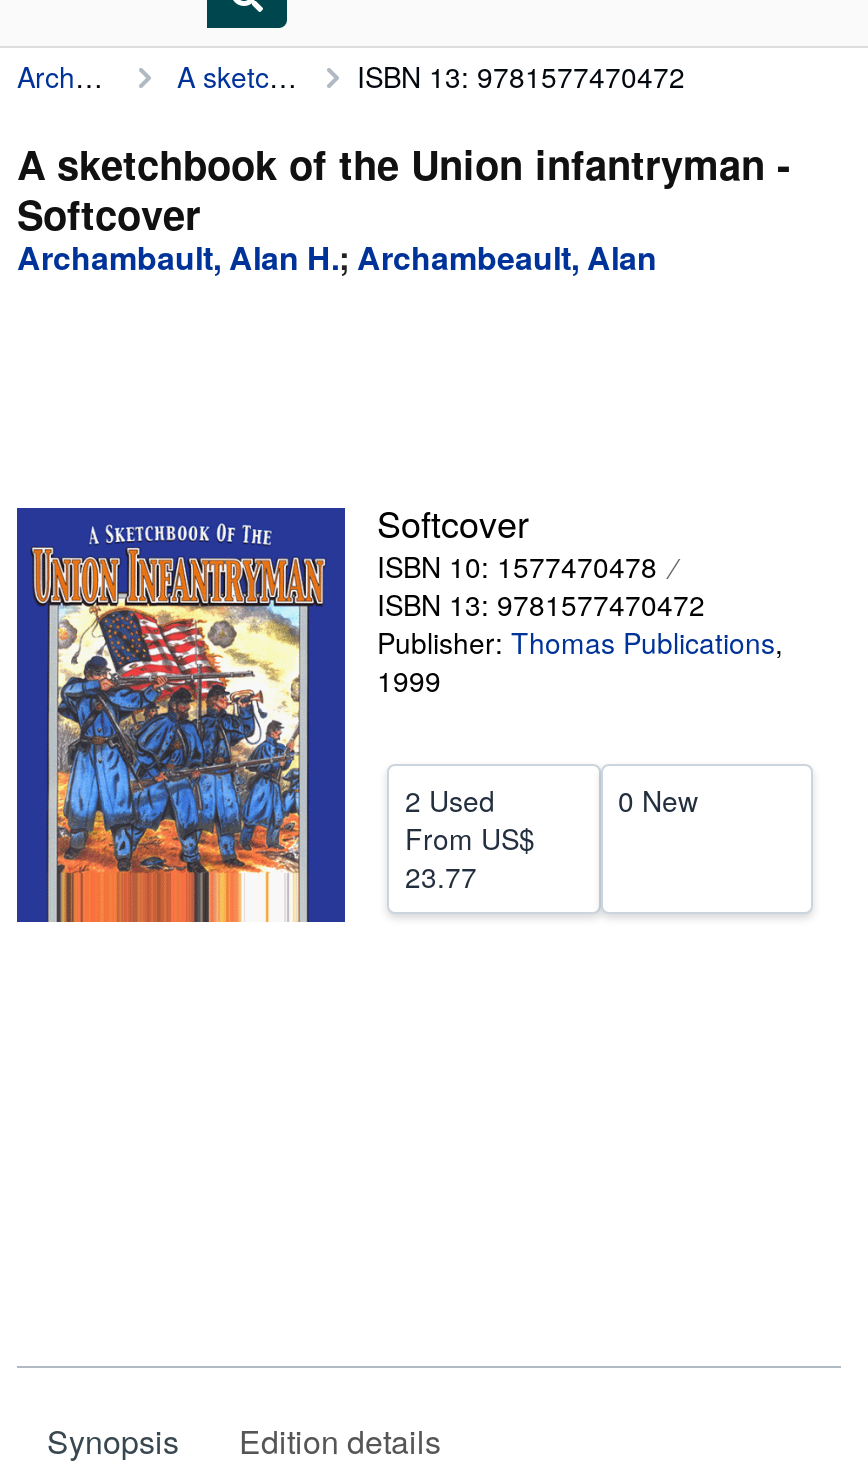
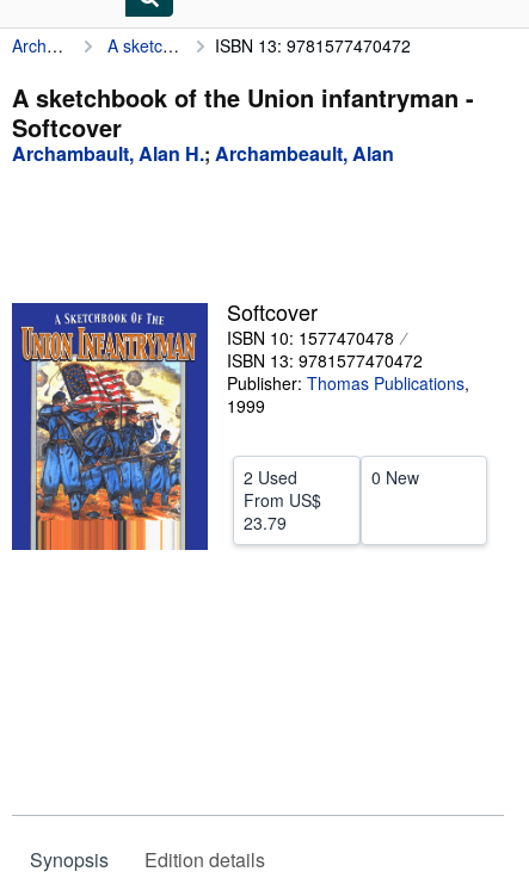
- 23.77
+ 23.79
